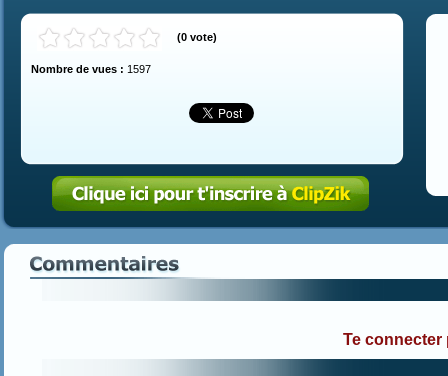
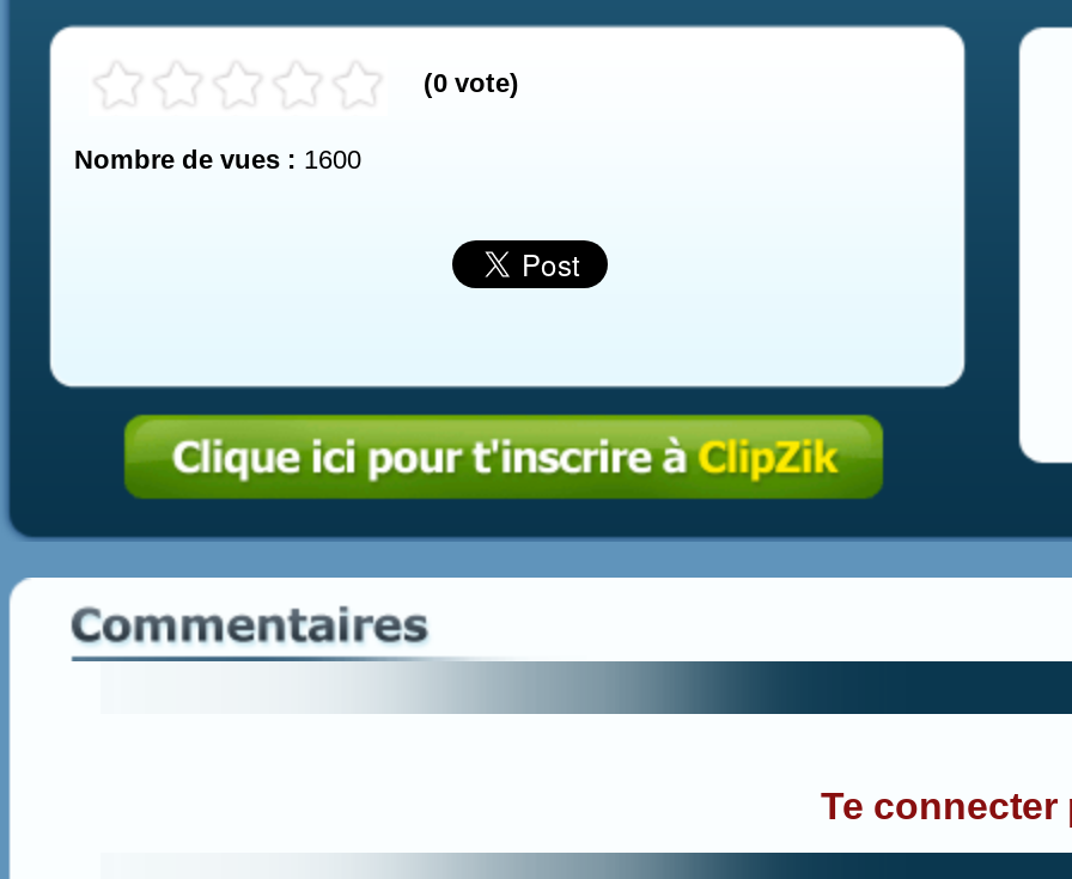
- Nombre de vues : 1597
+ Nombre de vues : 1600
